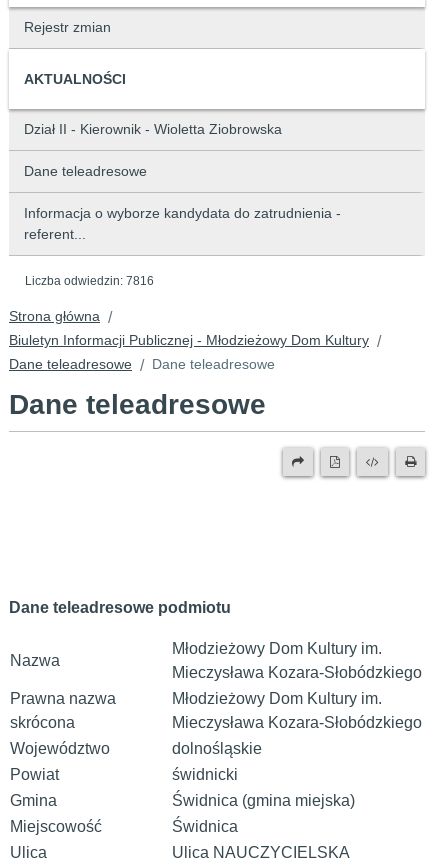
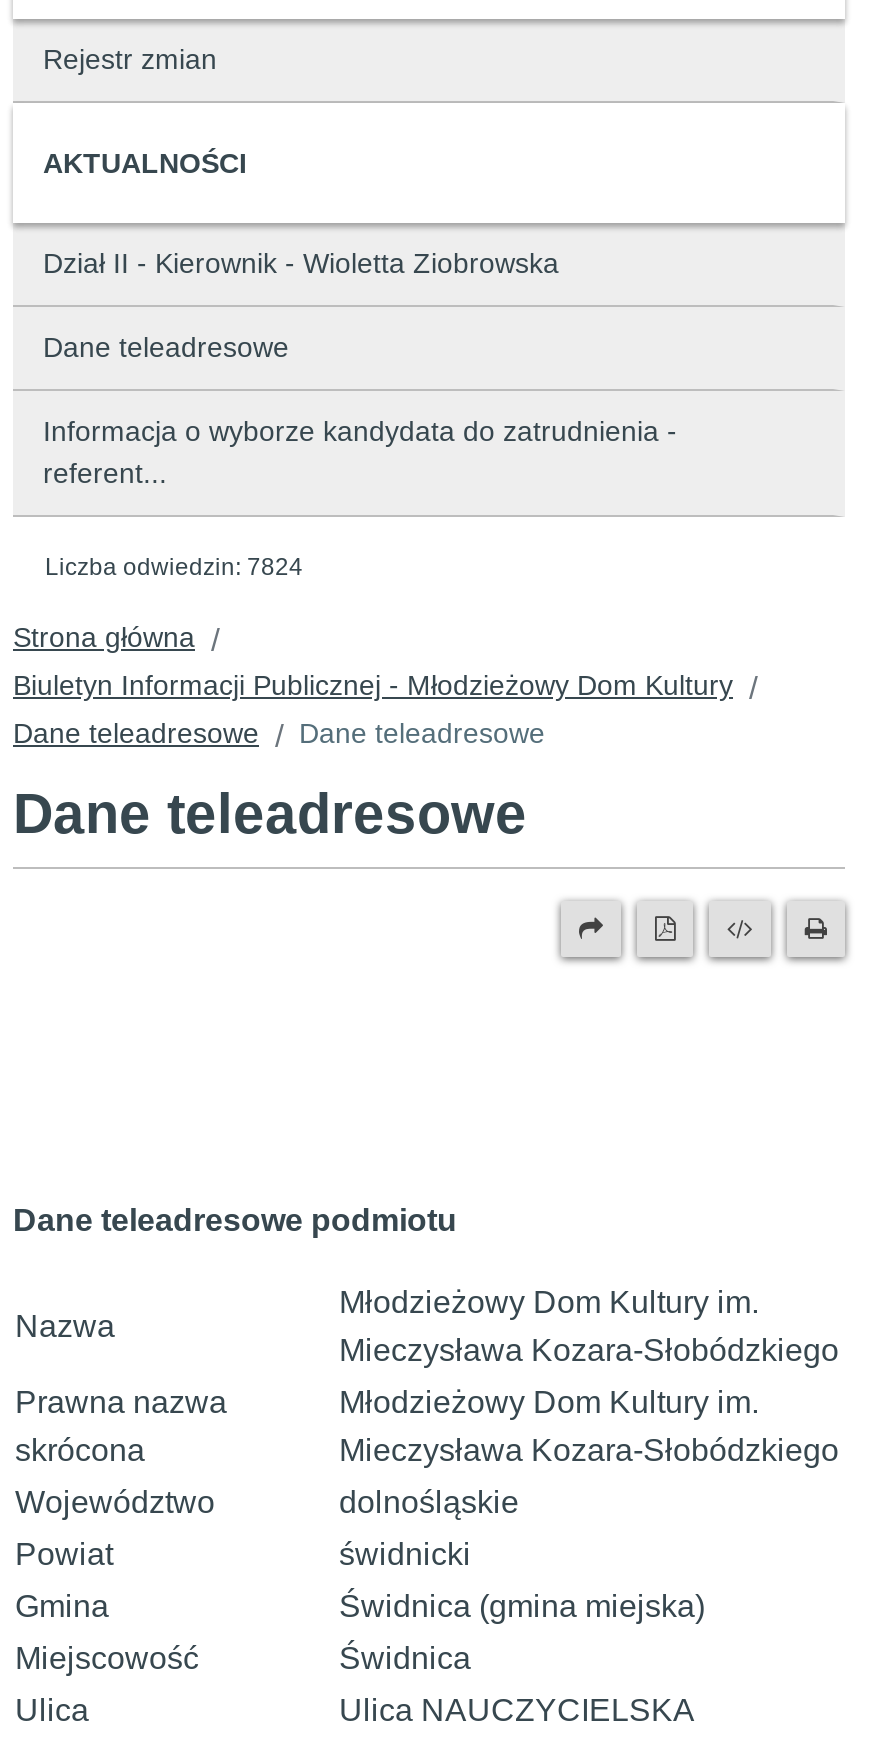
- Liczba odwiedzin: 7816
+ Liczba odwiedzin: 7824
